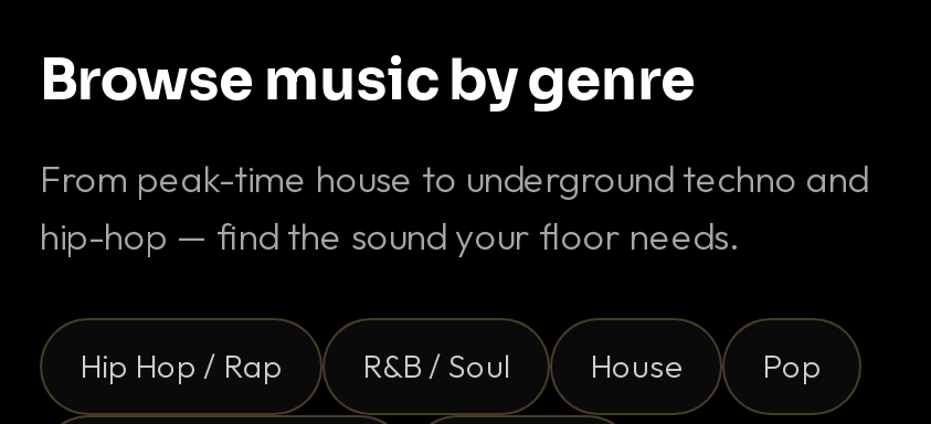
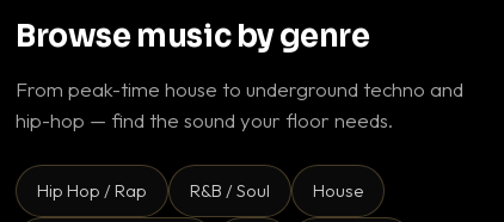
- Pop
